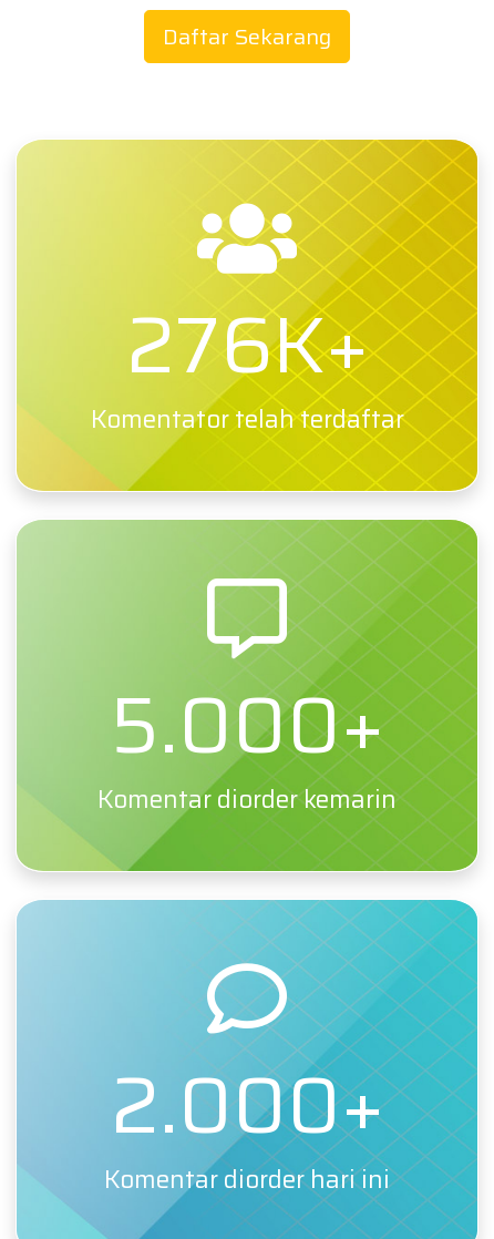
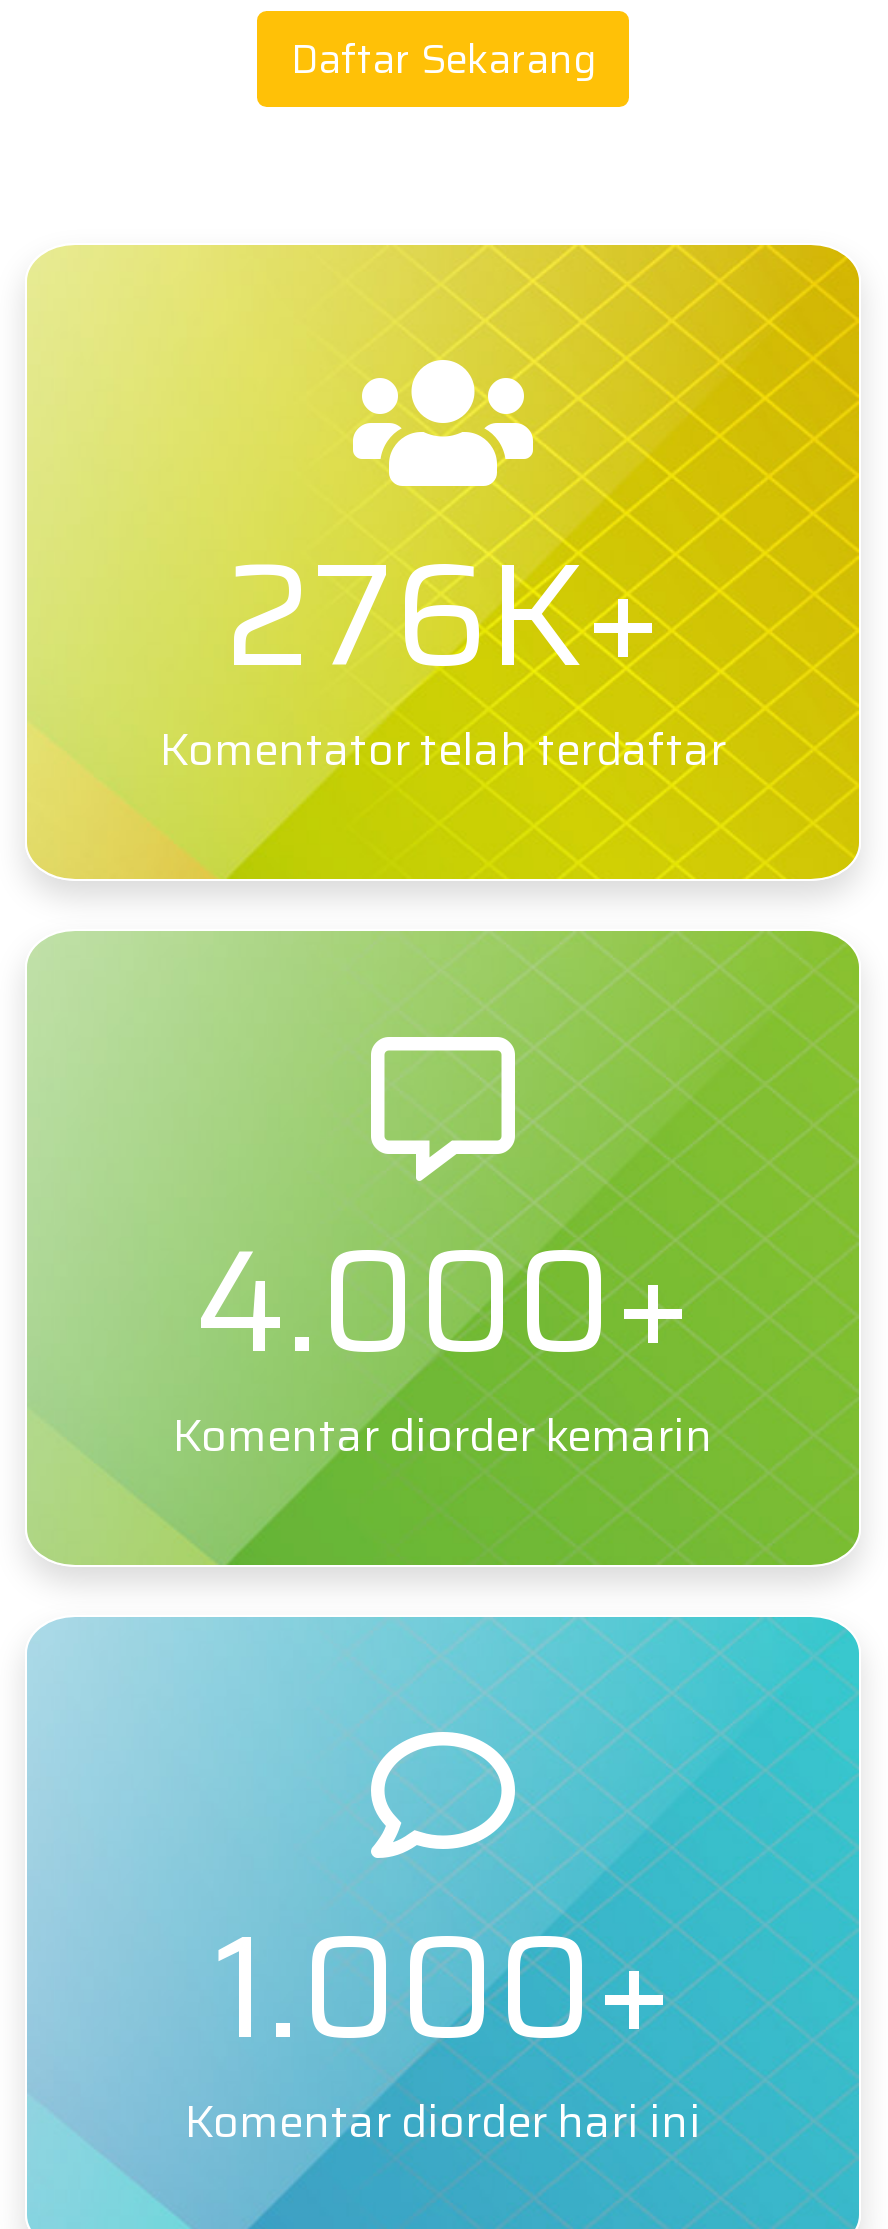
- 5.000+
+ 4.000+

- 2.000+
+ 1.000+
